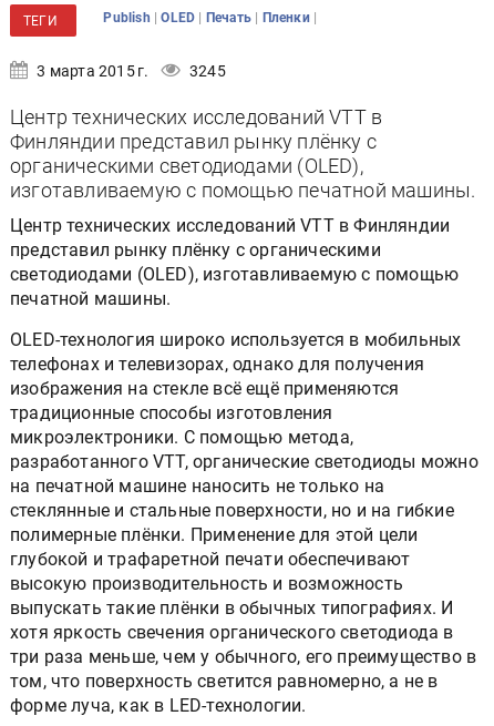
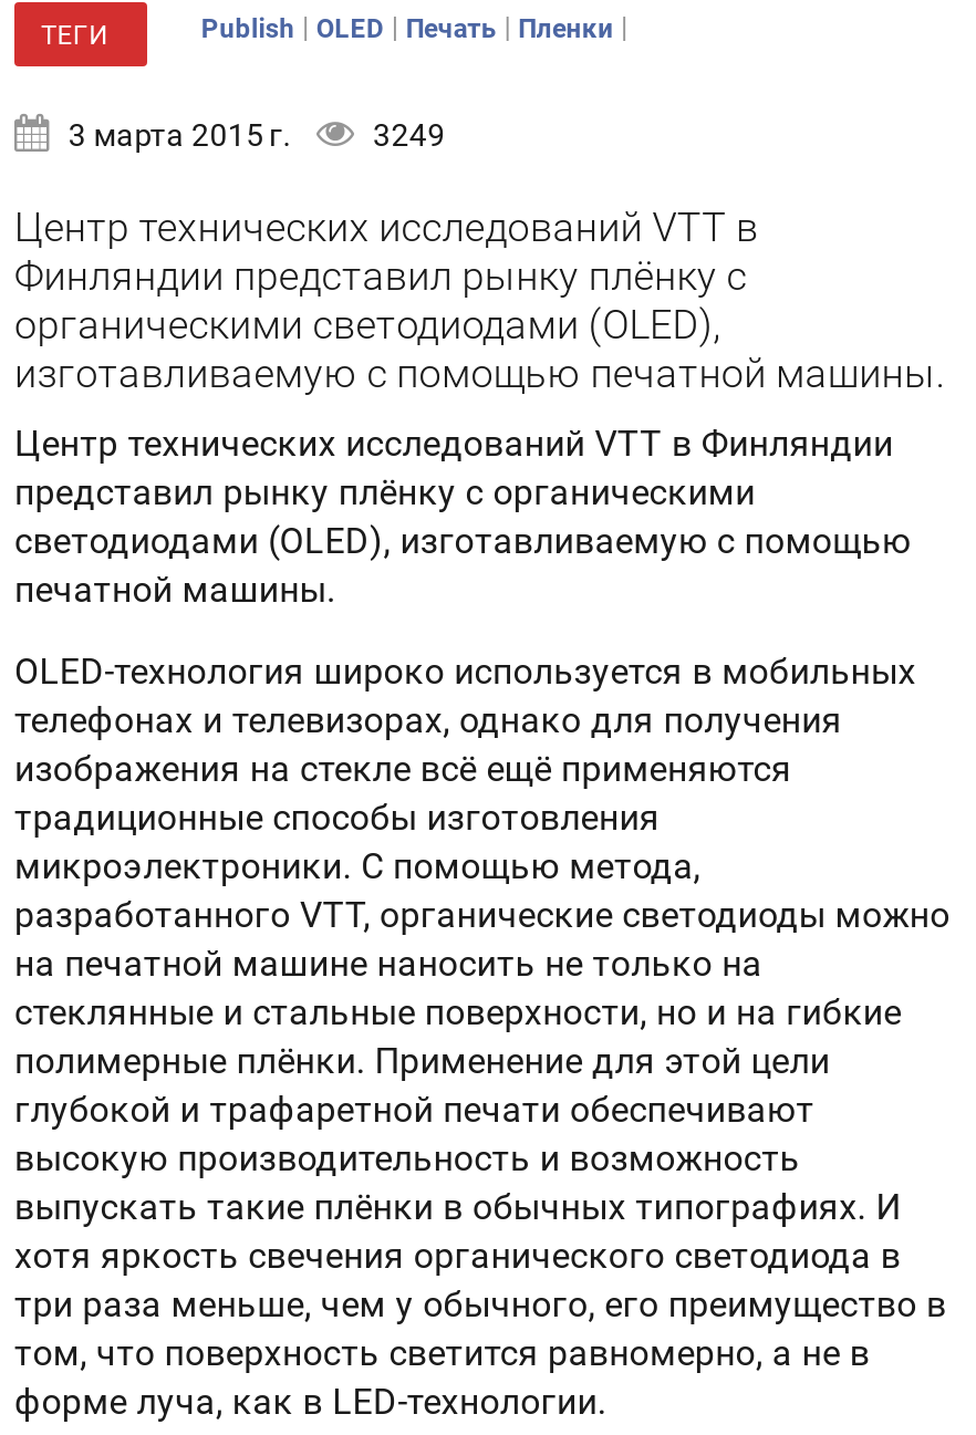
- 3245
+ 3249
